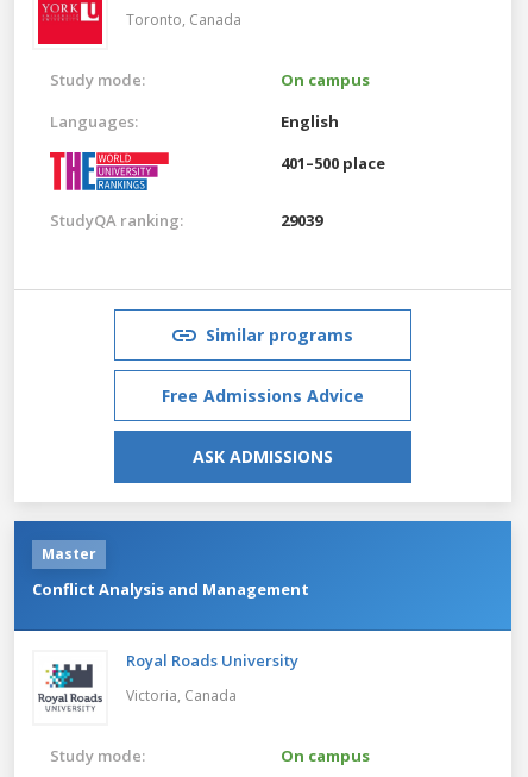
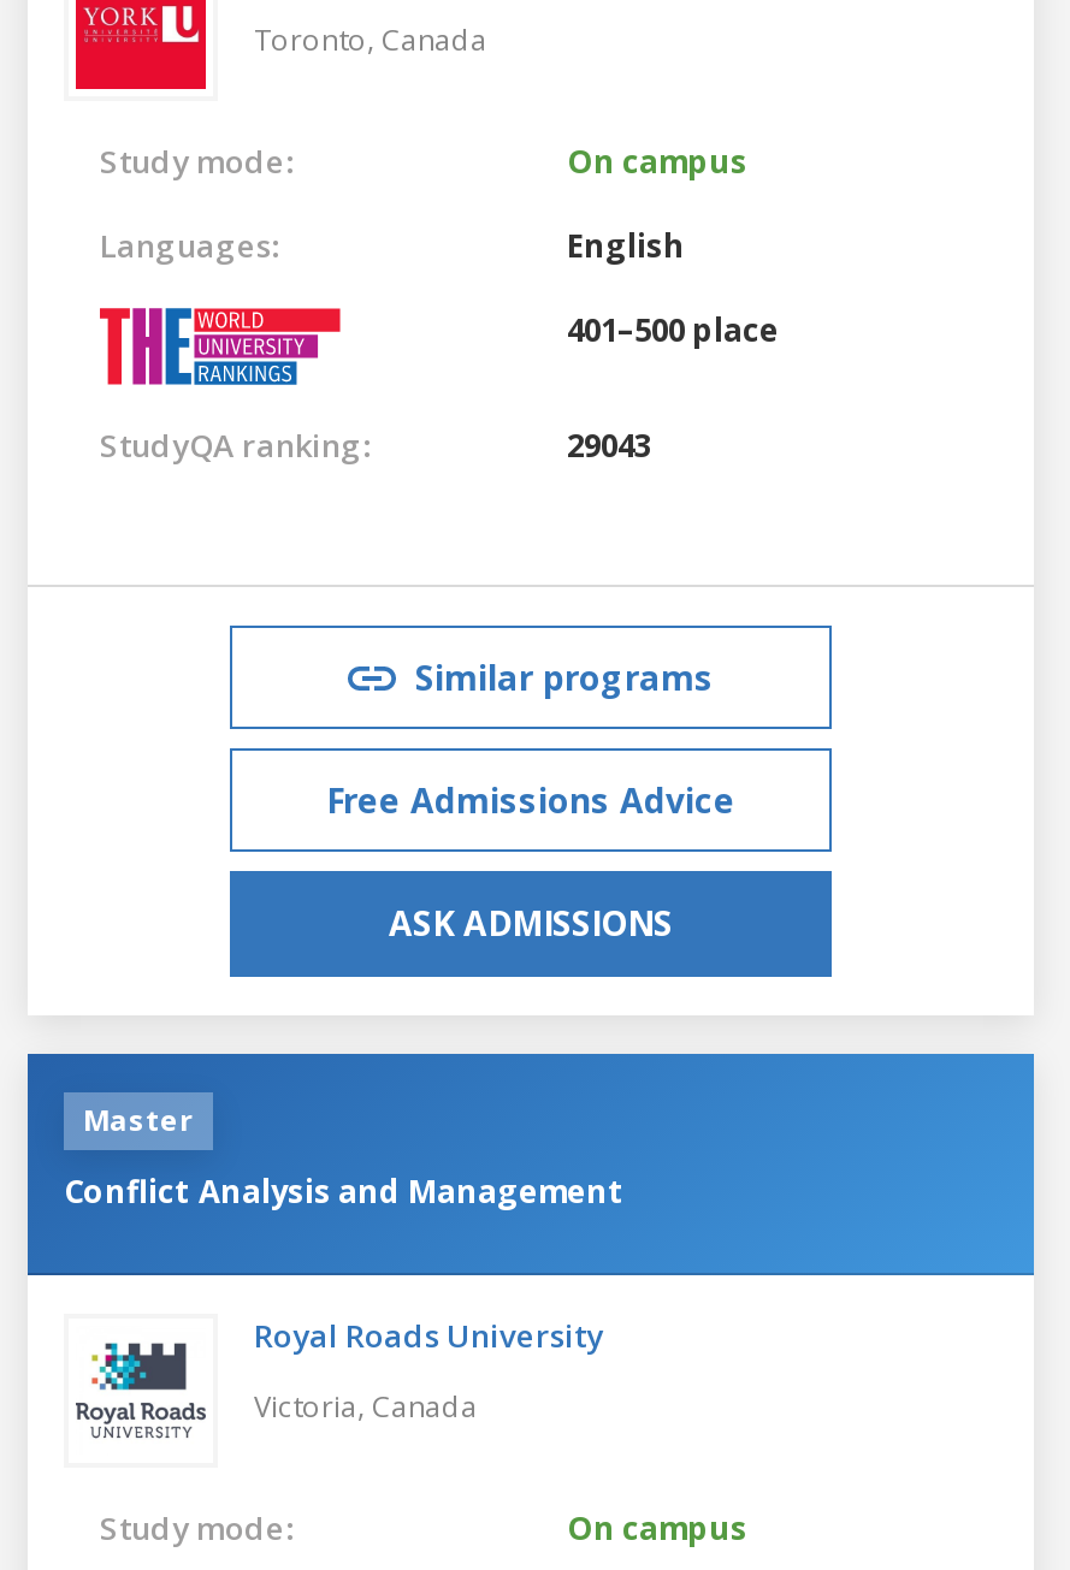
- 29039
+ 29043
